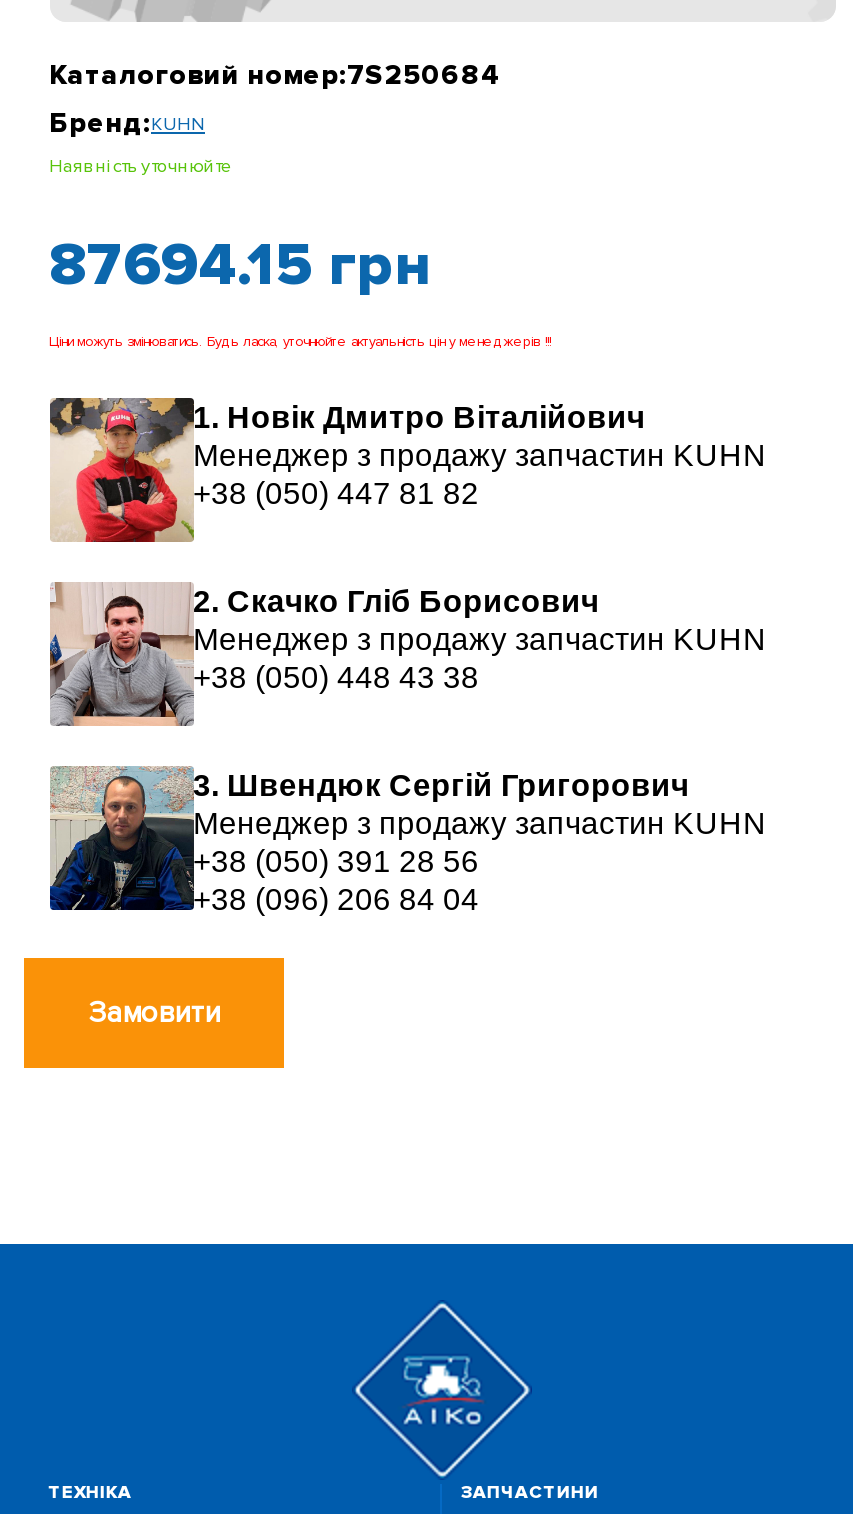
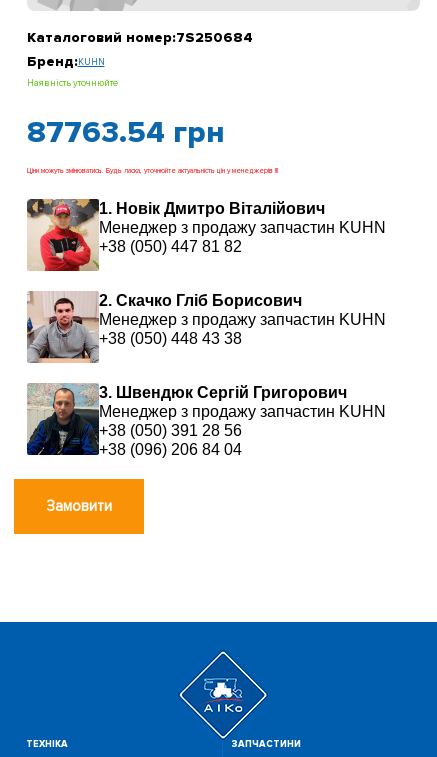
- 87694.15 грн
+ 87763.54 грн
